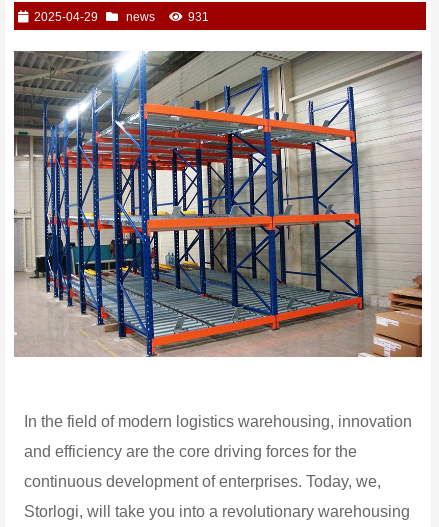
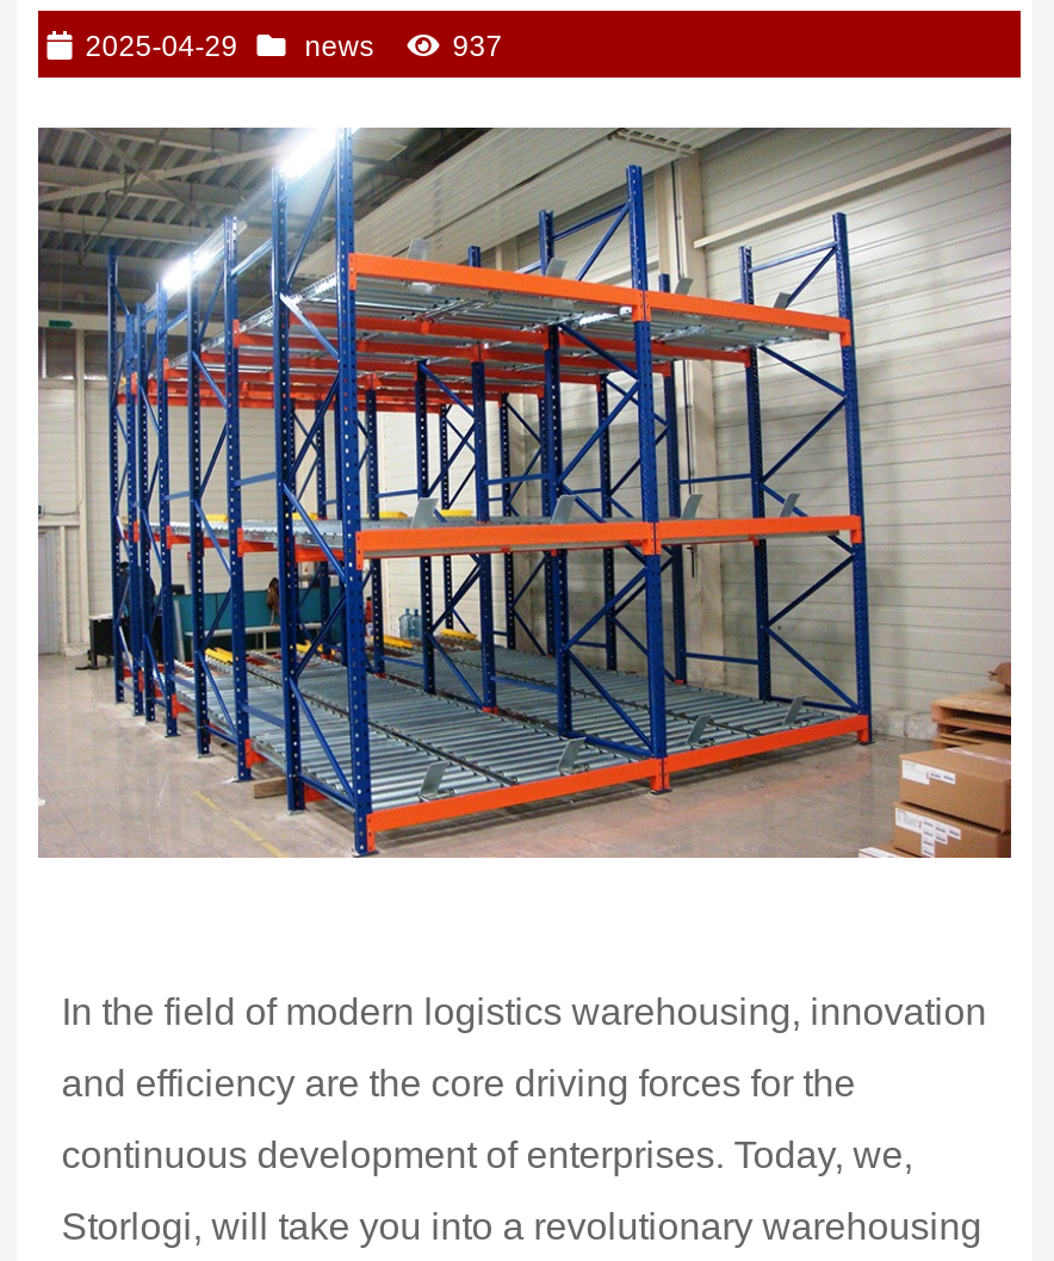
- 931
+ 937
